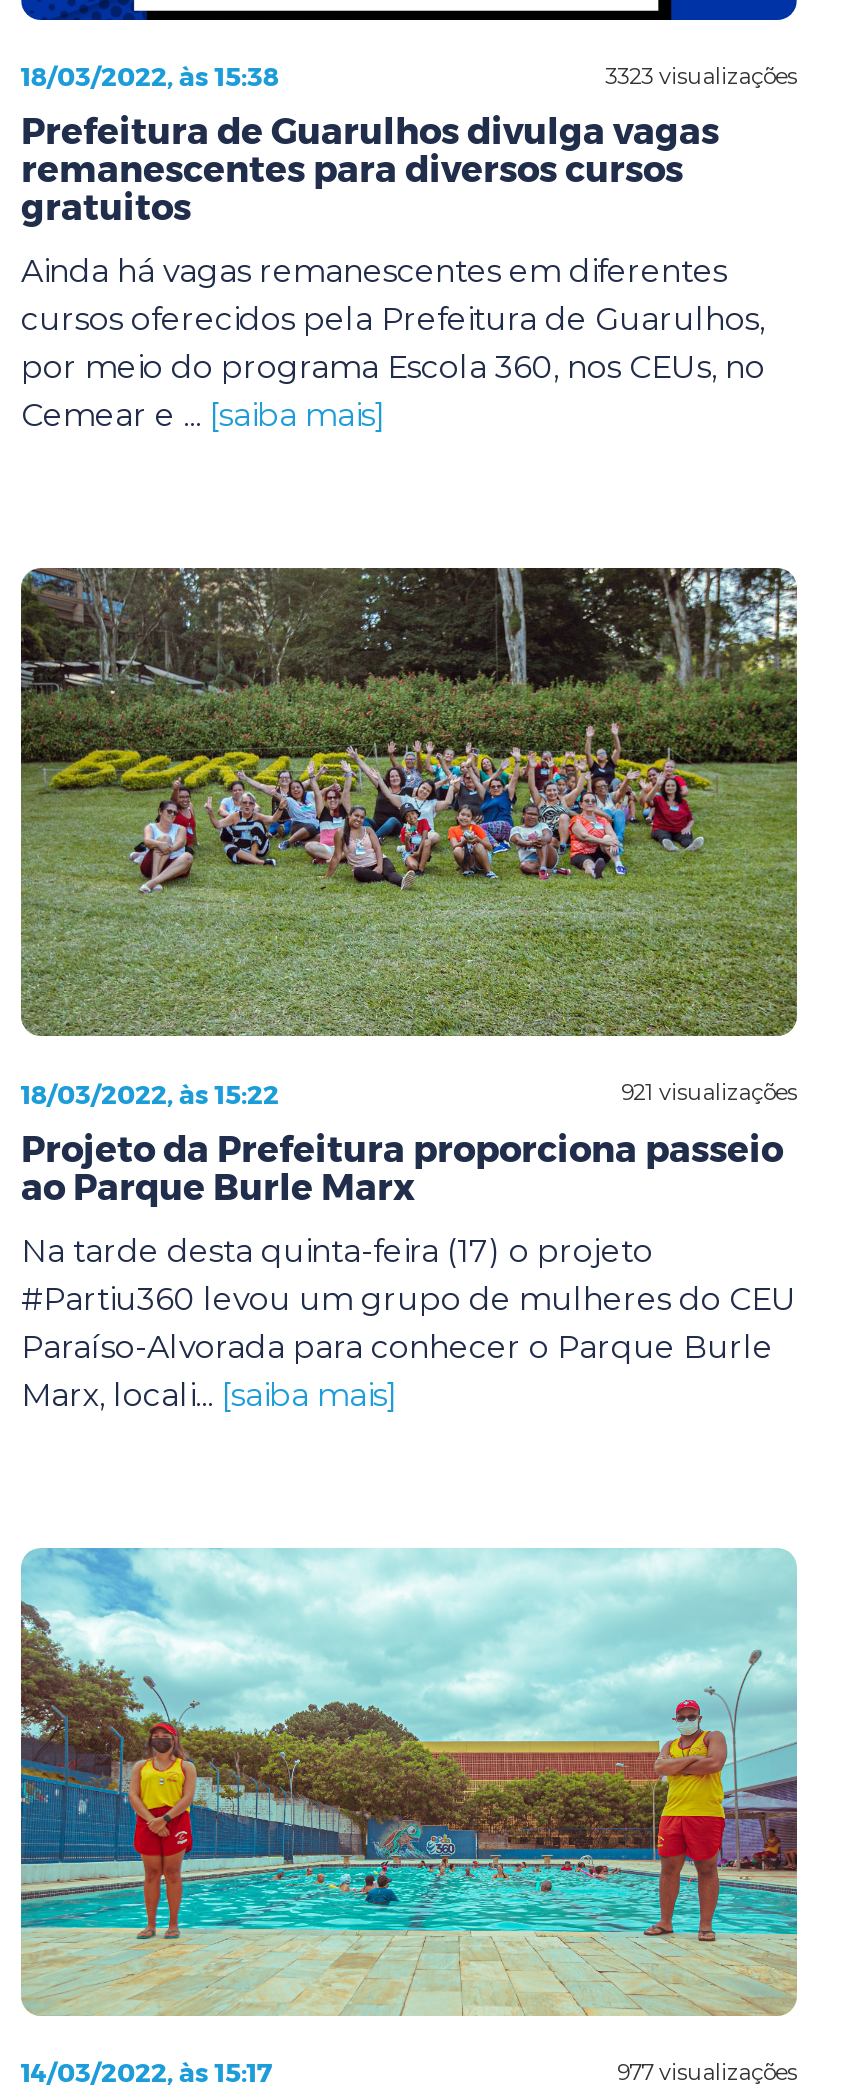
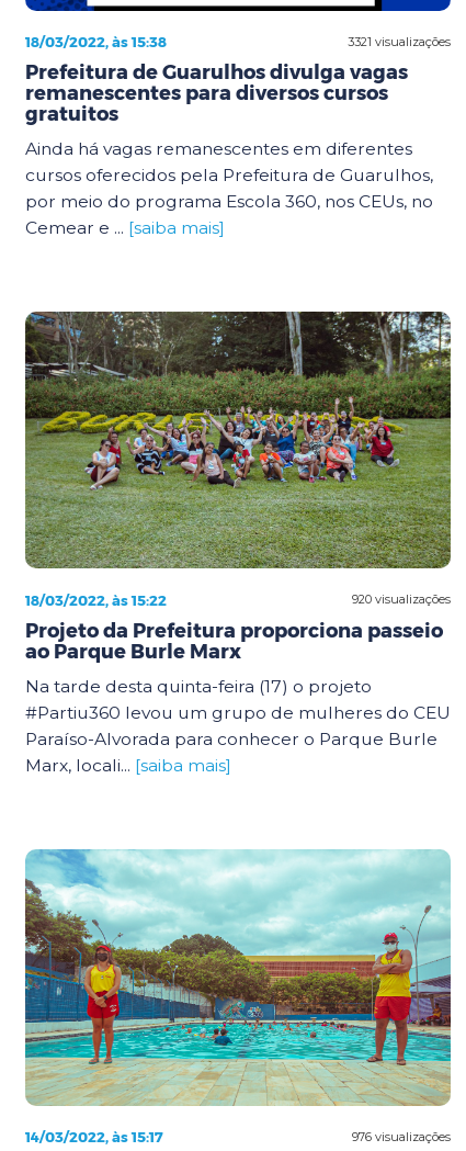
- 3323 visualizações
+ 3321 visualizações

- 921 visualizações
+ 920 visualizações

- 977 visualizações
+ 976 visualizações
